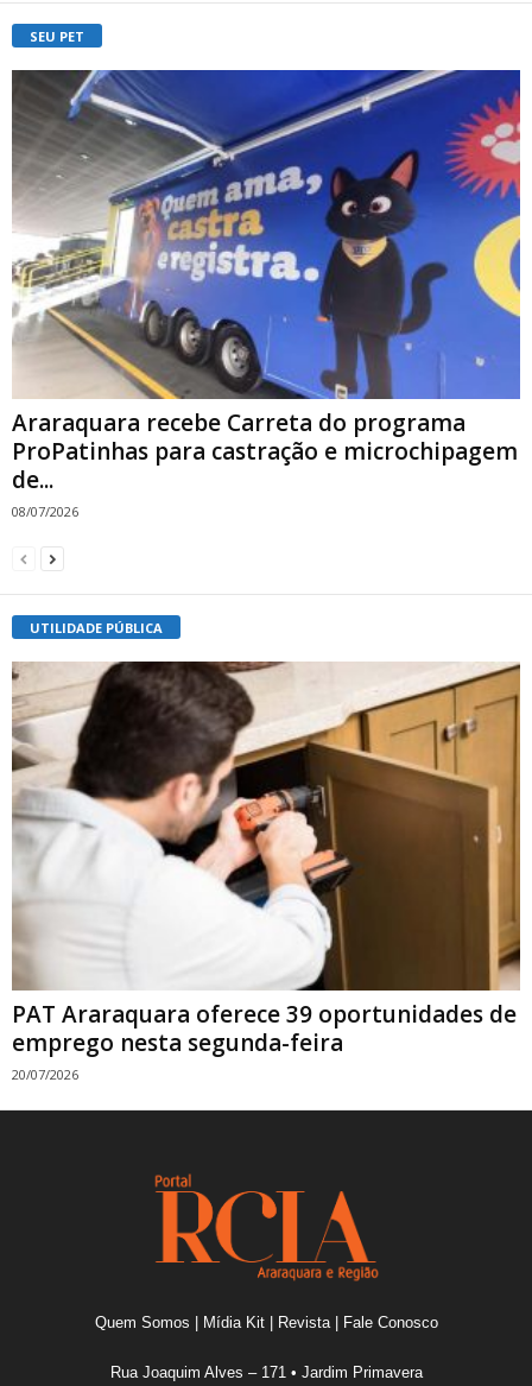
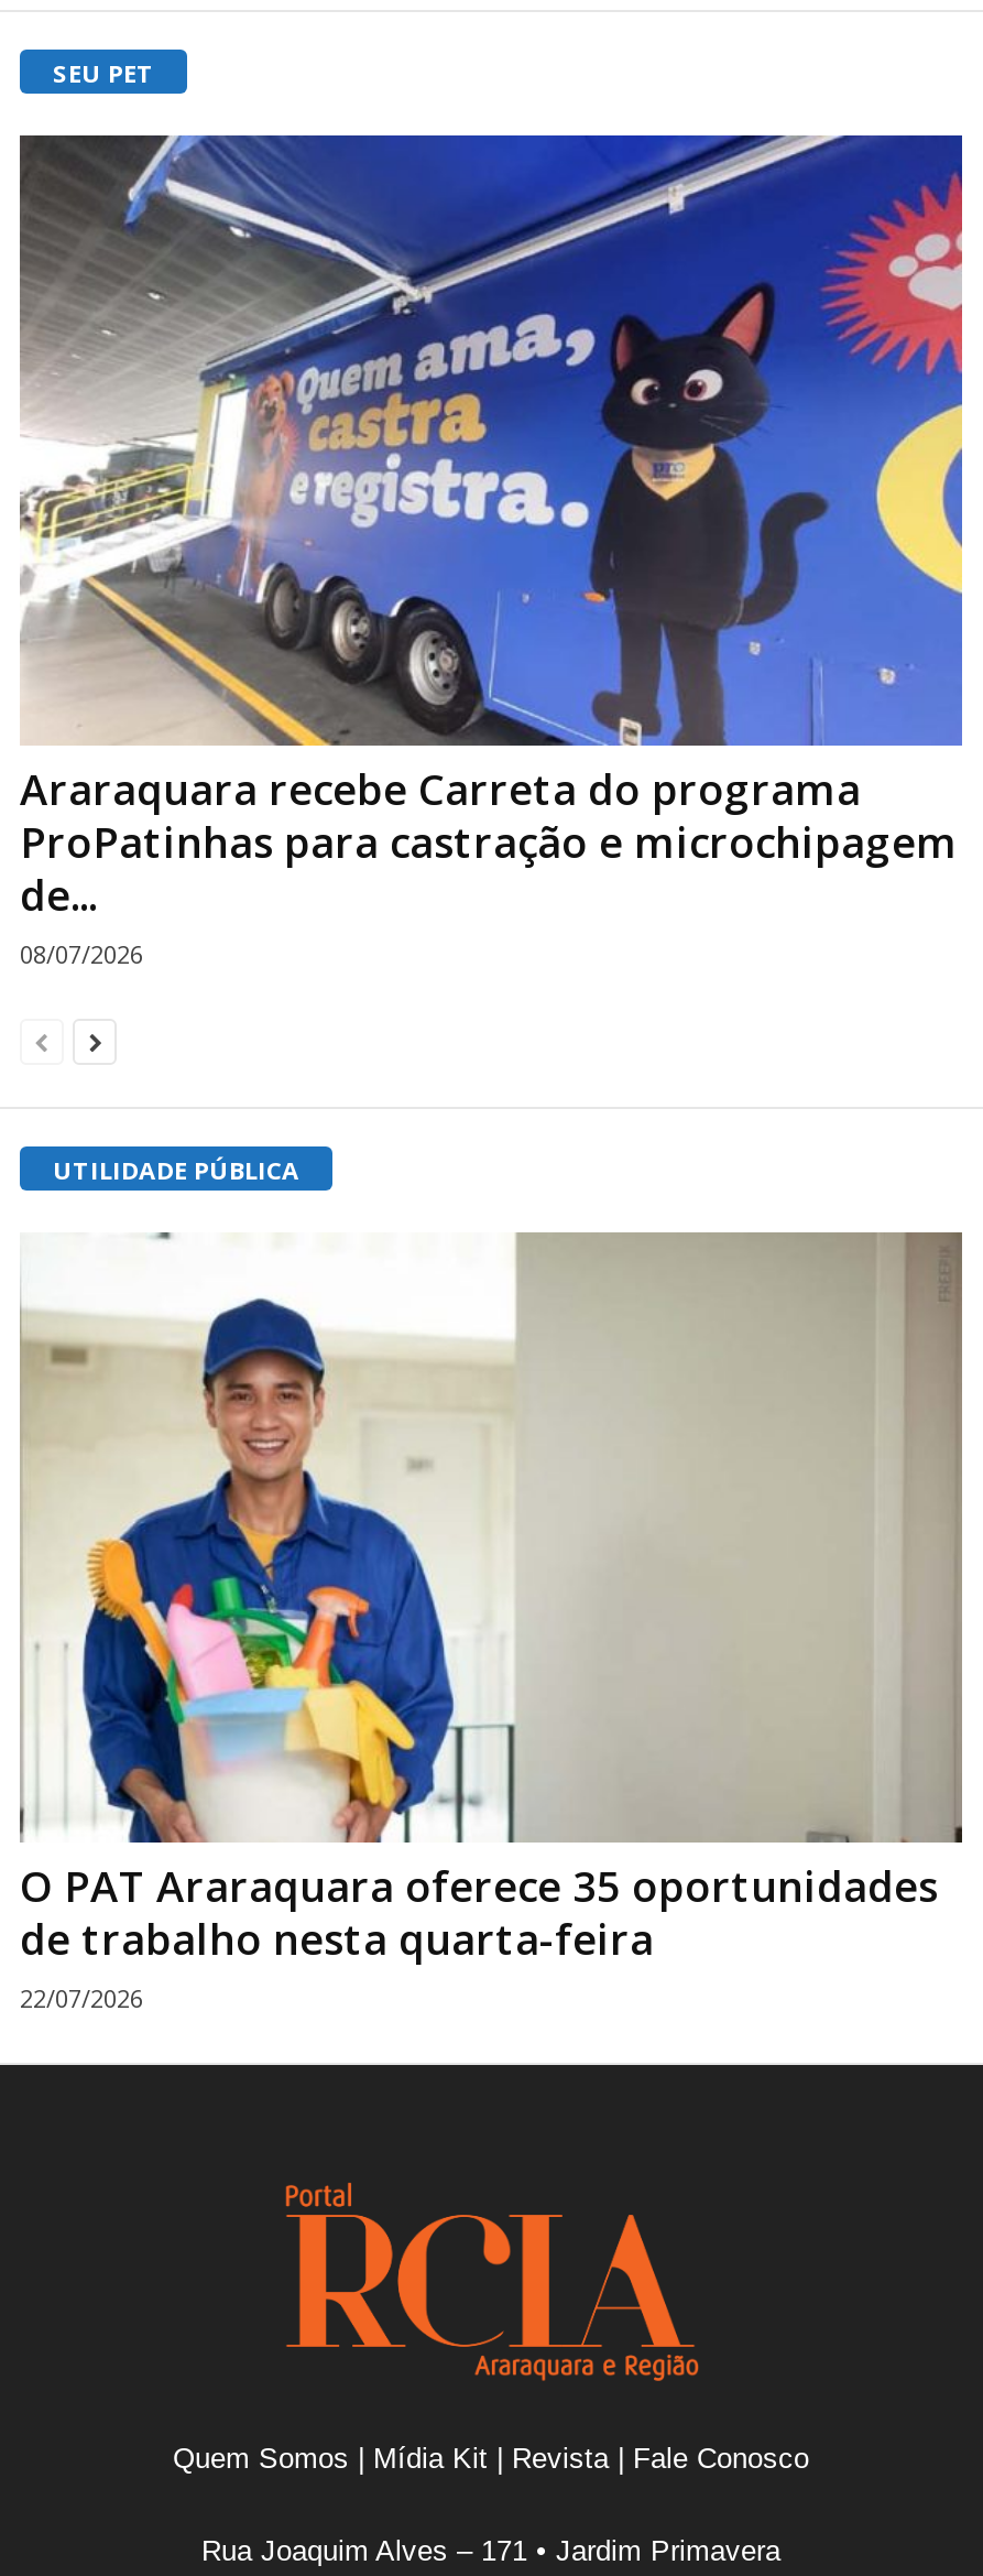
- [image]
- PAT Araraquara oferece 39 oportunidades de
- emprego nesta segunda-feira
- 20/07/2026
+ [image]
+ O PAT Araraquara oferece 35 oportunidades
+ de trabalho nesta quarta-feira
+ 22/07/2026
